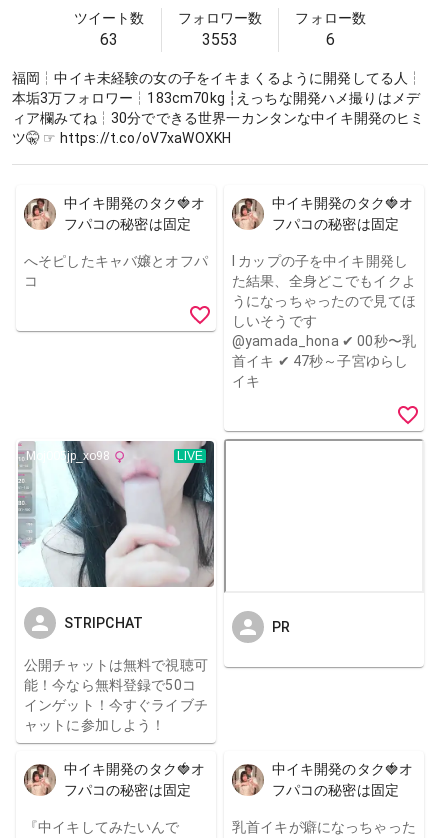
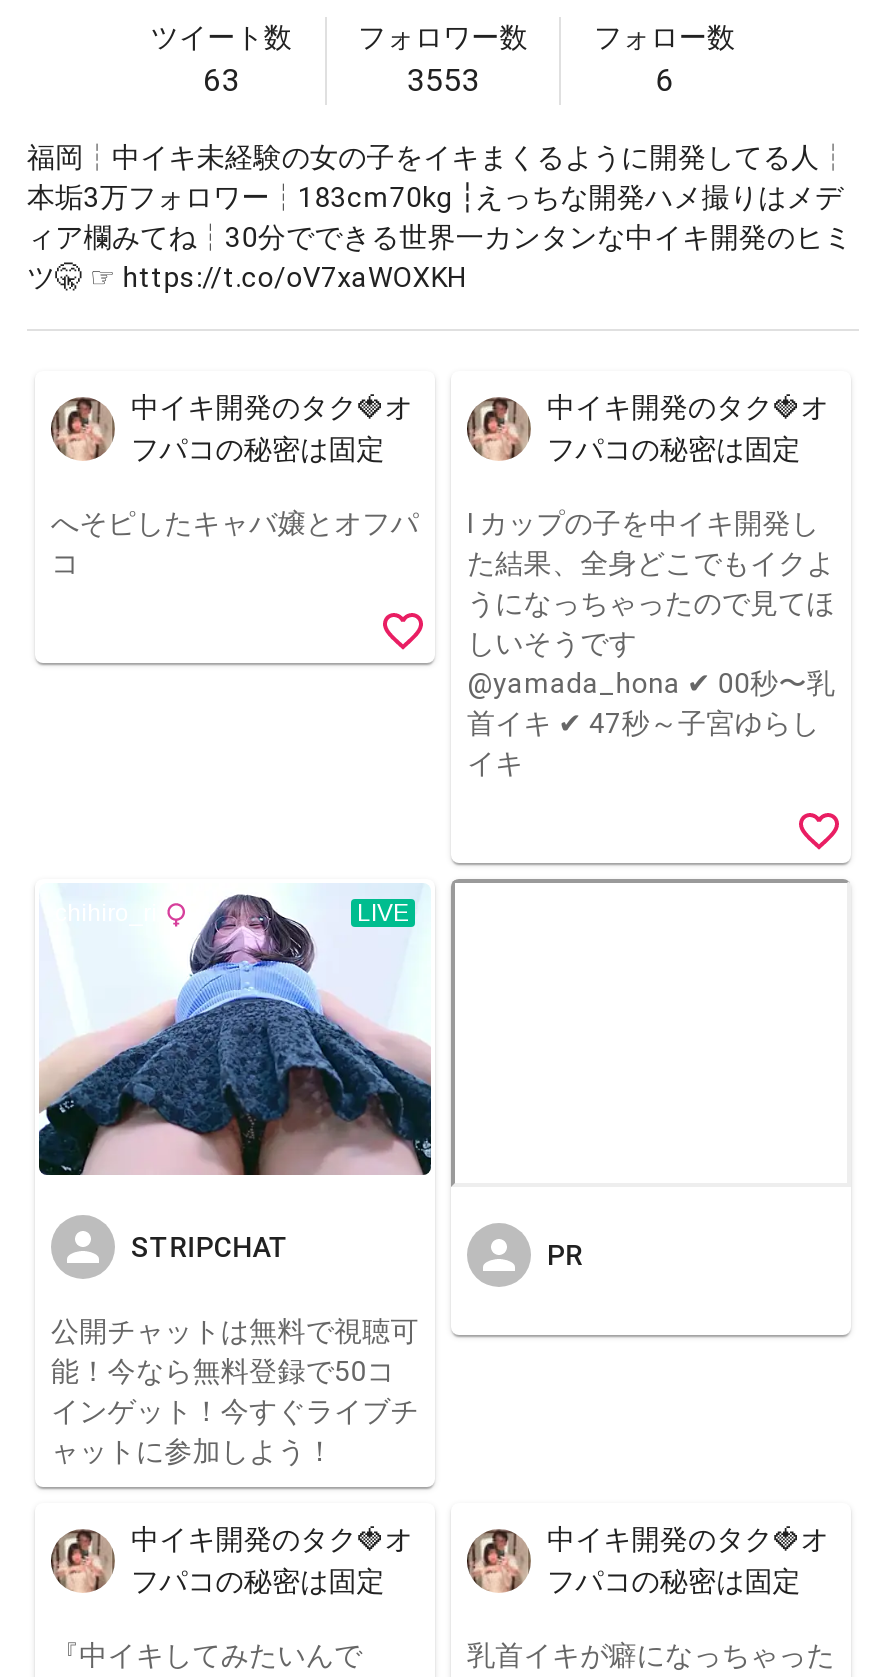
- [image]
+ [image]
